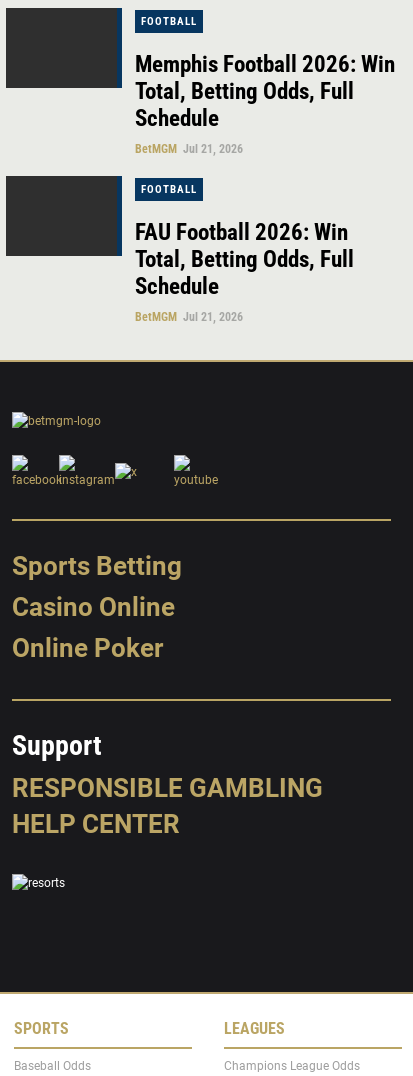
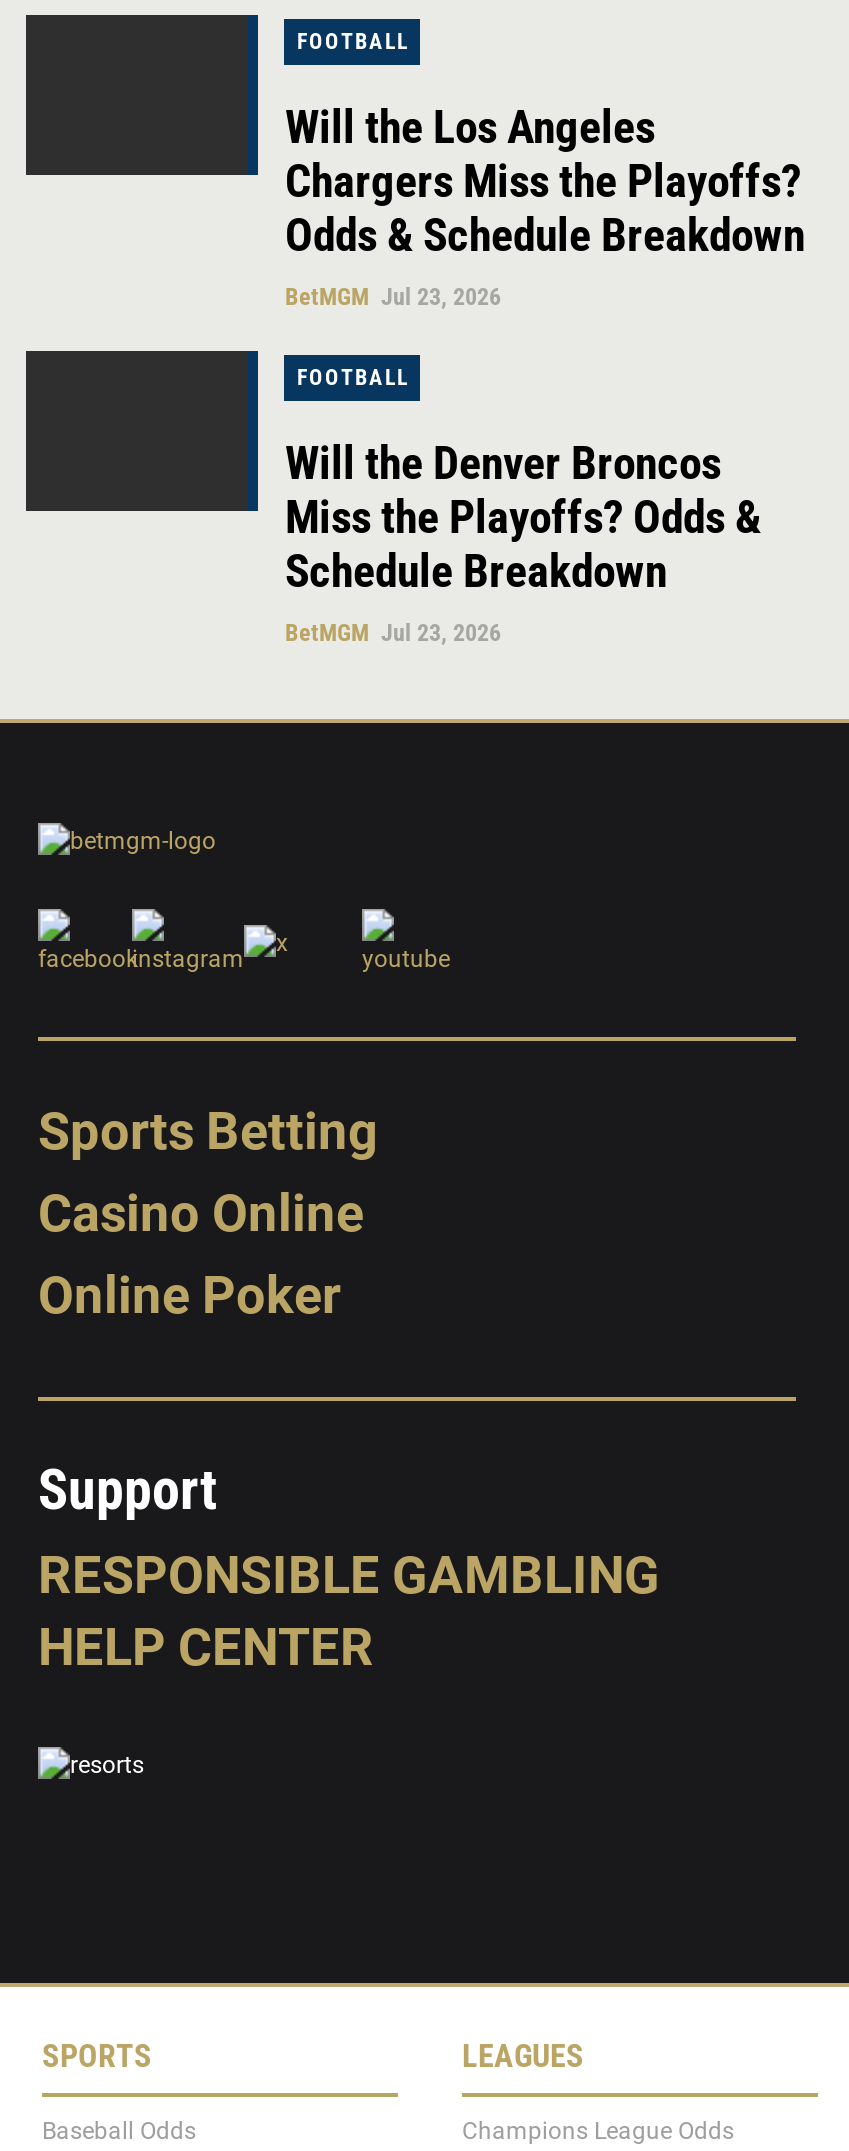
- Memphis Football 2026: Win
- Total, Betting Odds, Full
- Schedule
- BetMGM Jul 21, 2026
+ Will the Los Angeles
+ Chargers Miss the Playoffs?
+ Odds & Schedule Breakdown
+ BetMGM Jul 23, 2026

- FAU Football 2026: Win
- Total, Betting Odds, Full
- Schedule
- BetMGM Jul 21, 2026
+ Will the Denver Broncos
+ Miss the Playoffs? Odds &
+ Schedule Breakdown
+ BetMGM Jul 23, 2026
